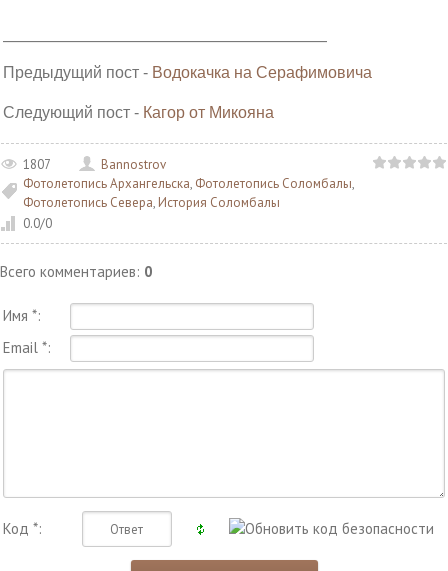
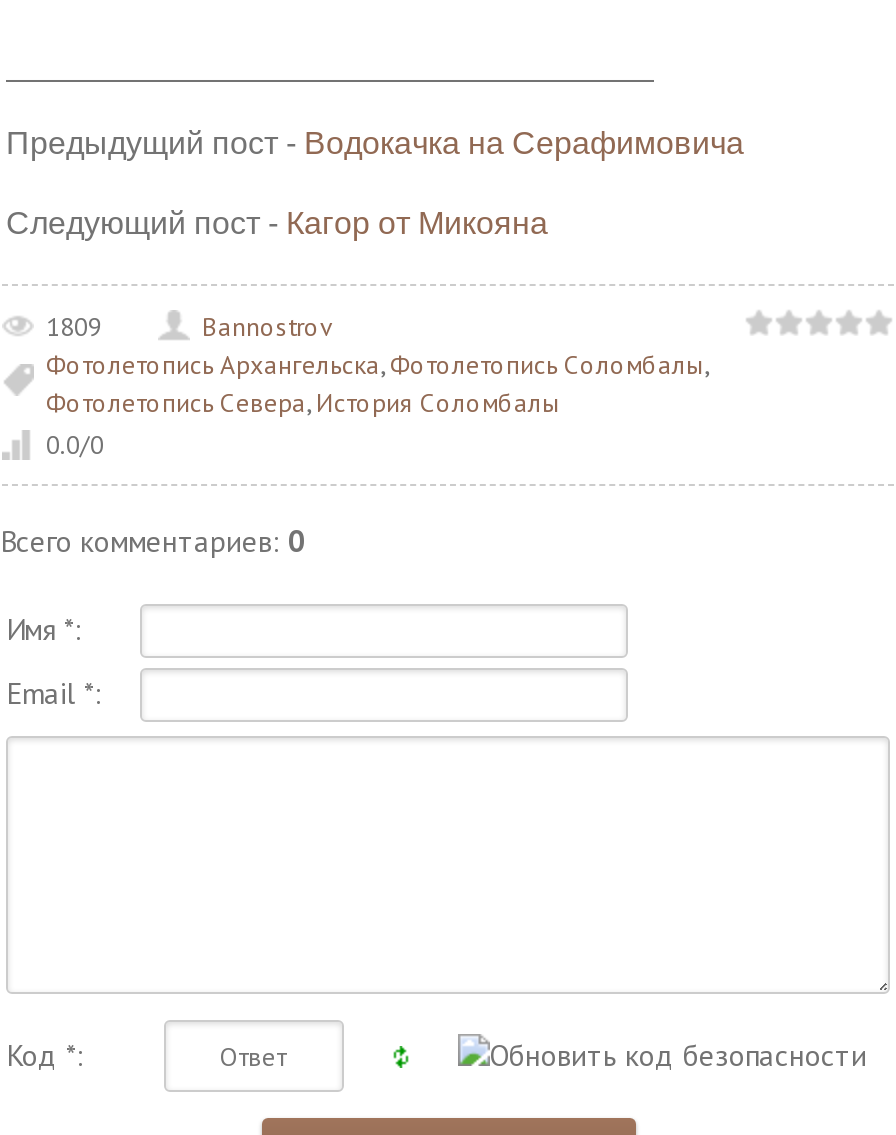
- 1807
+ 1809
